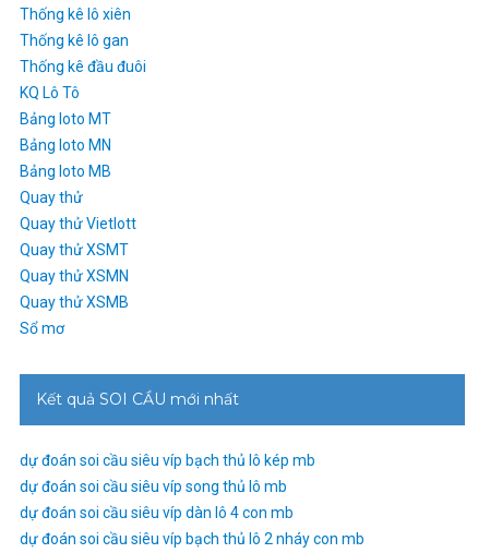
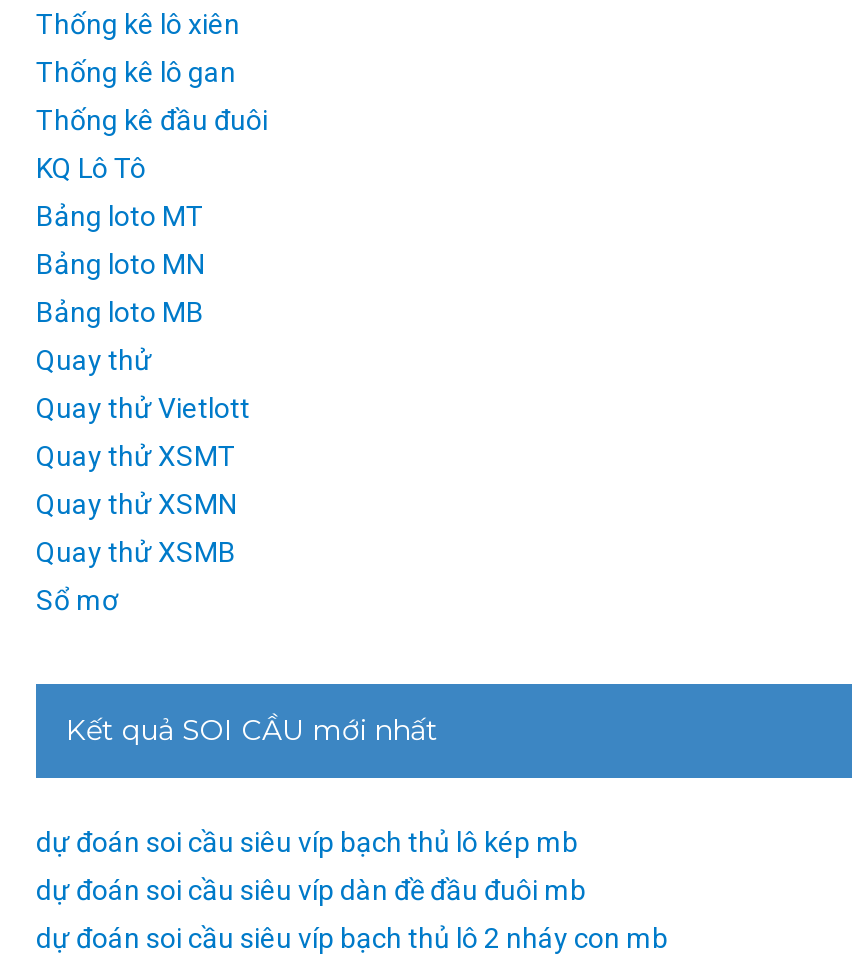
- dự đoán soi cầu siêu víp song thủ lô mb
- dự đoán soi cầu siêu víp dàn lô 4 con mb
+ dự đoán soi cầu siêu víp dàn đề đầu đuôi mb
